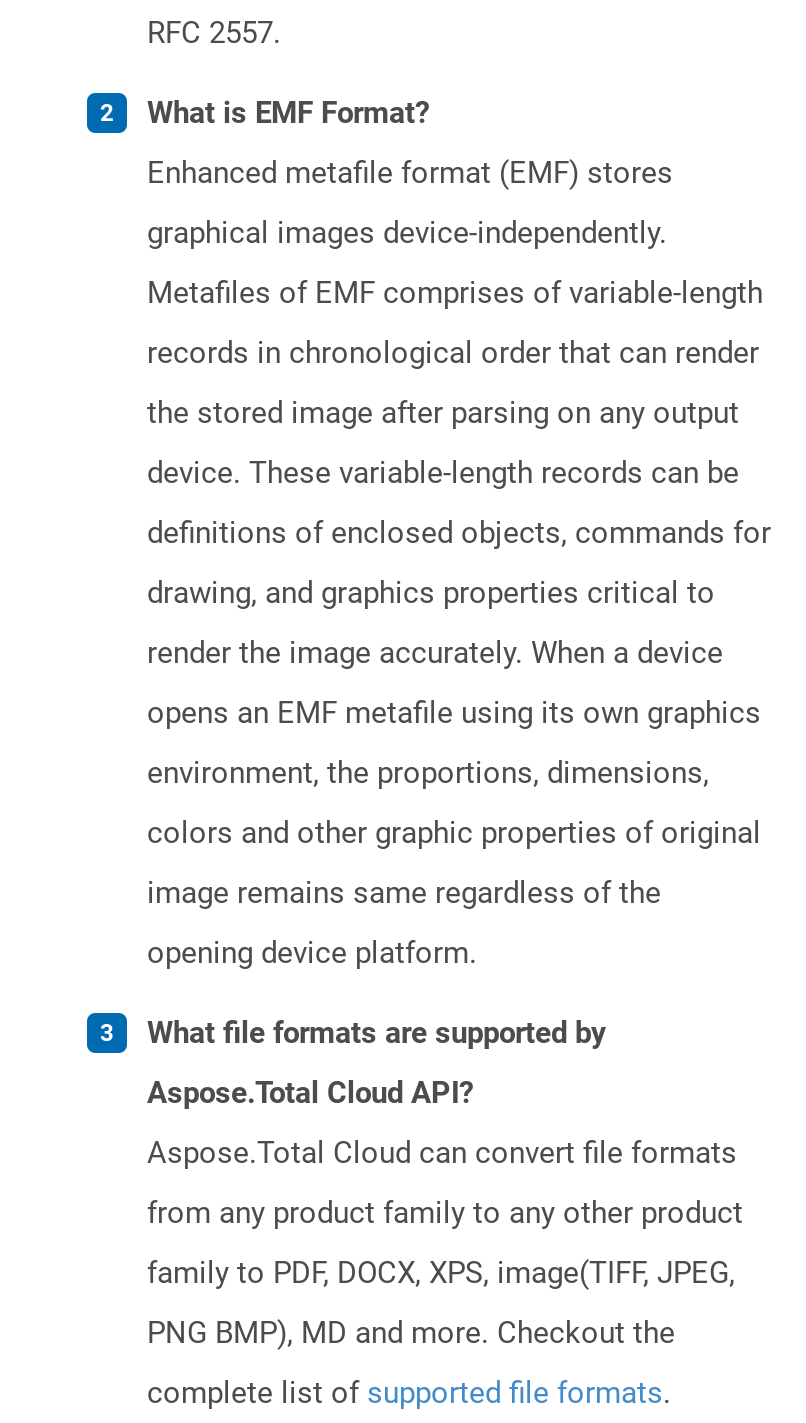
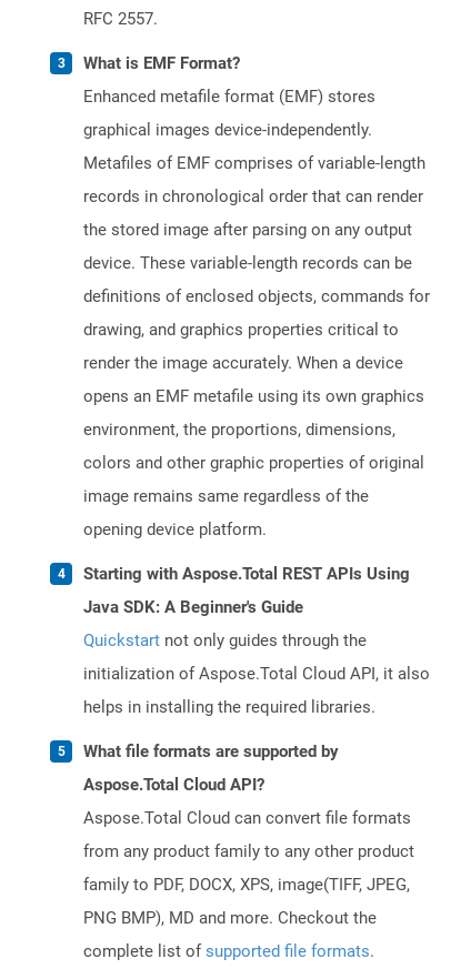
+ Starting with Aspose.Total REST APIs Using
+ Java SDK: A Beginner's Guide
+ Quickstart not only guides through the
+ initialization of Aspose.Total Cloud API, it also
+ helps in installing the required libraries.
